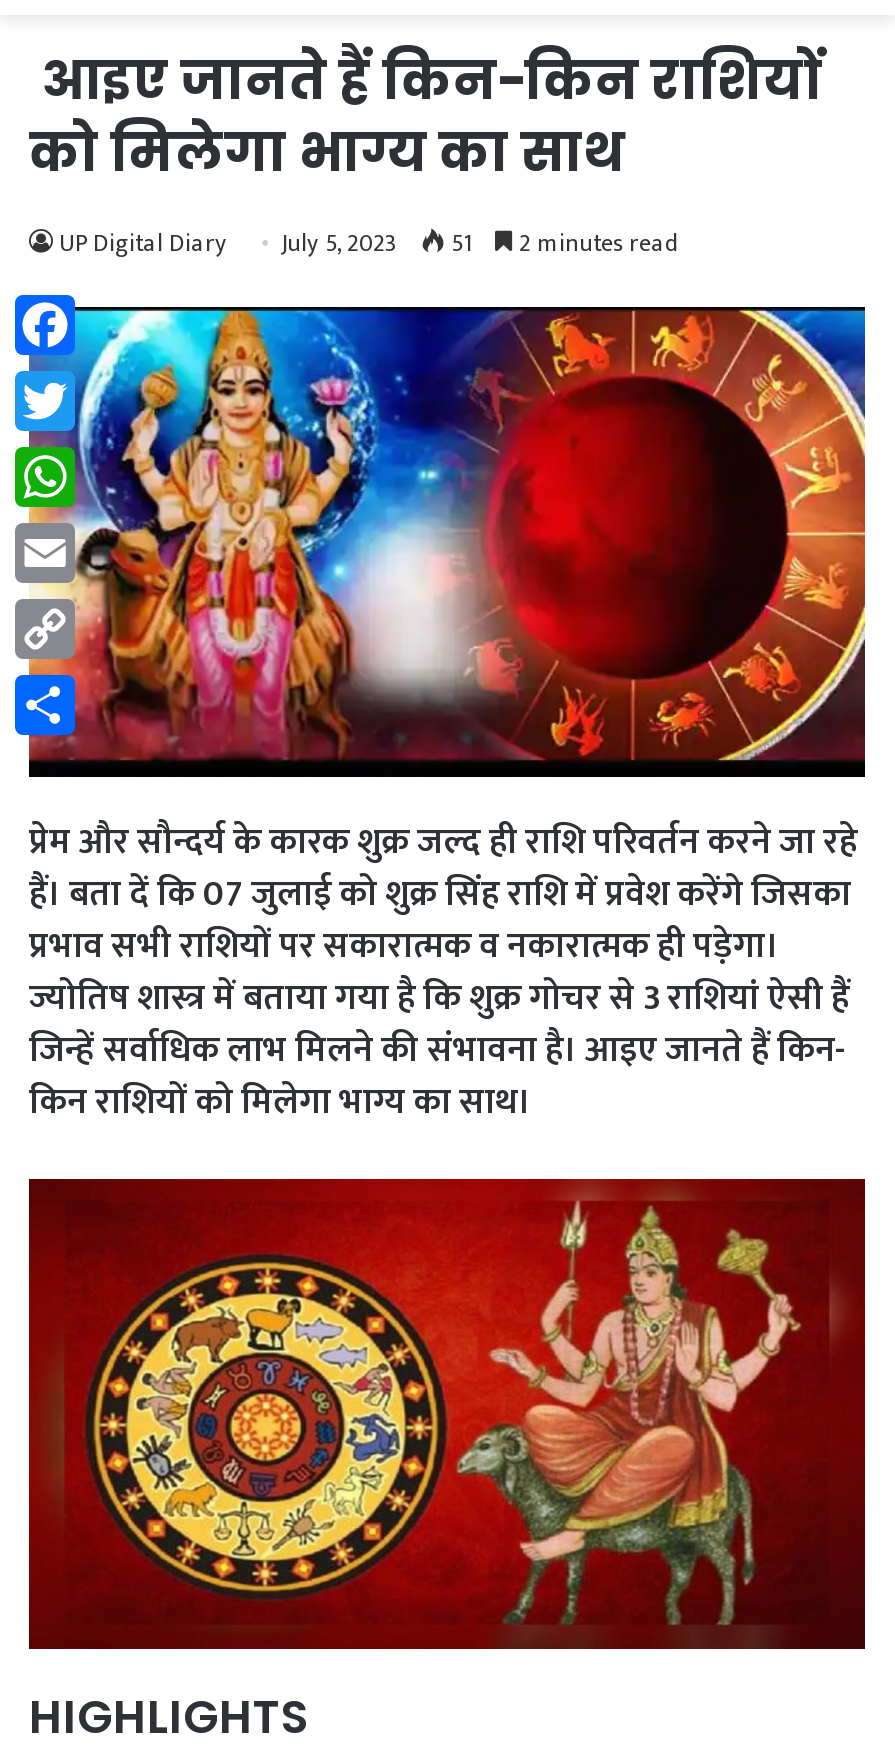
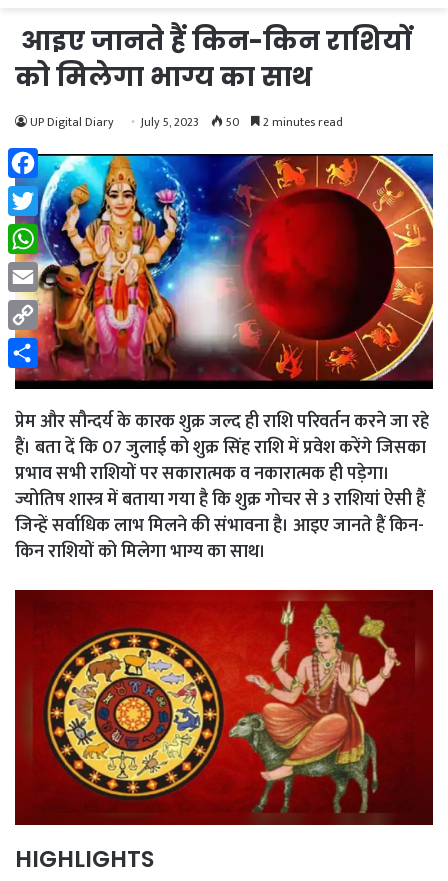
- UP Digital Diary July 5, 2023 51 2 minutes read
+ UP Digital Diary July 5, 2023 50 2 minutes read
